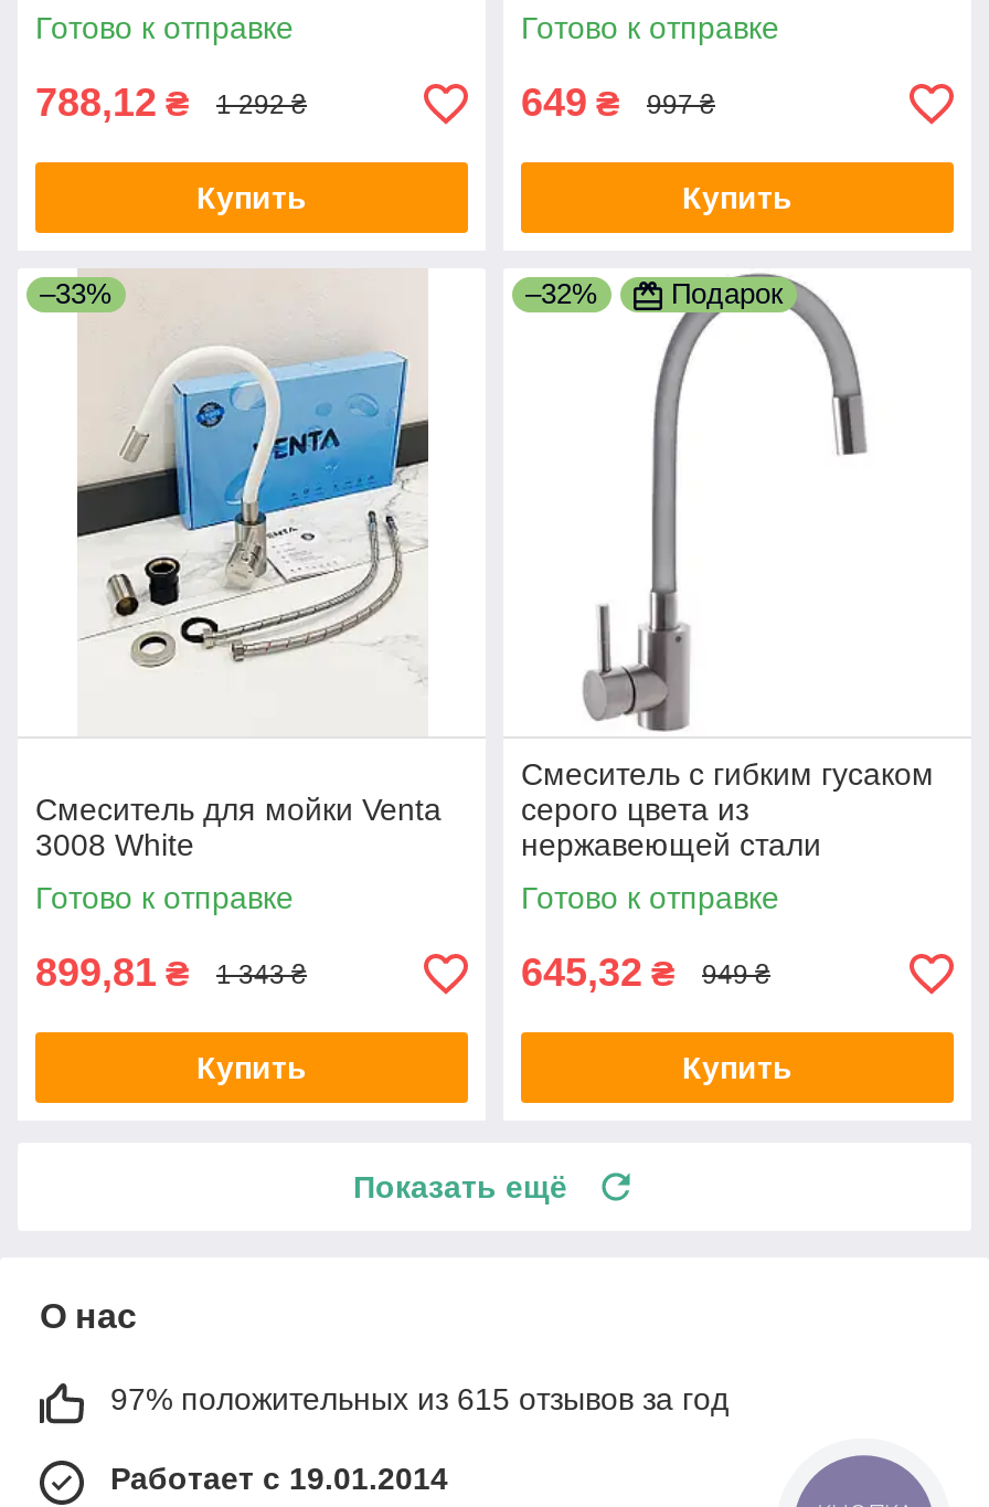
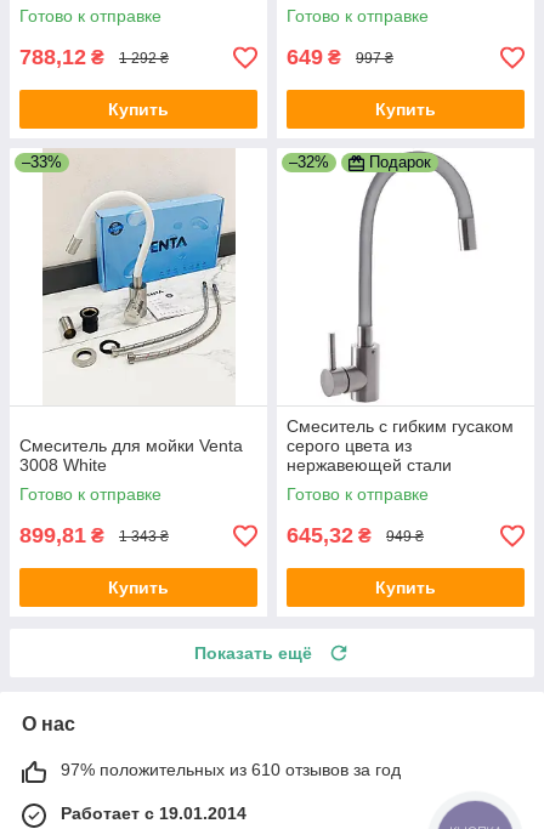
- 97% положительных из 615 отзывов за год
+ 97% положительных из 610 отзывов за год
